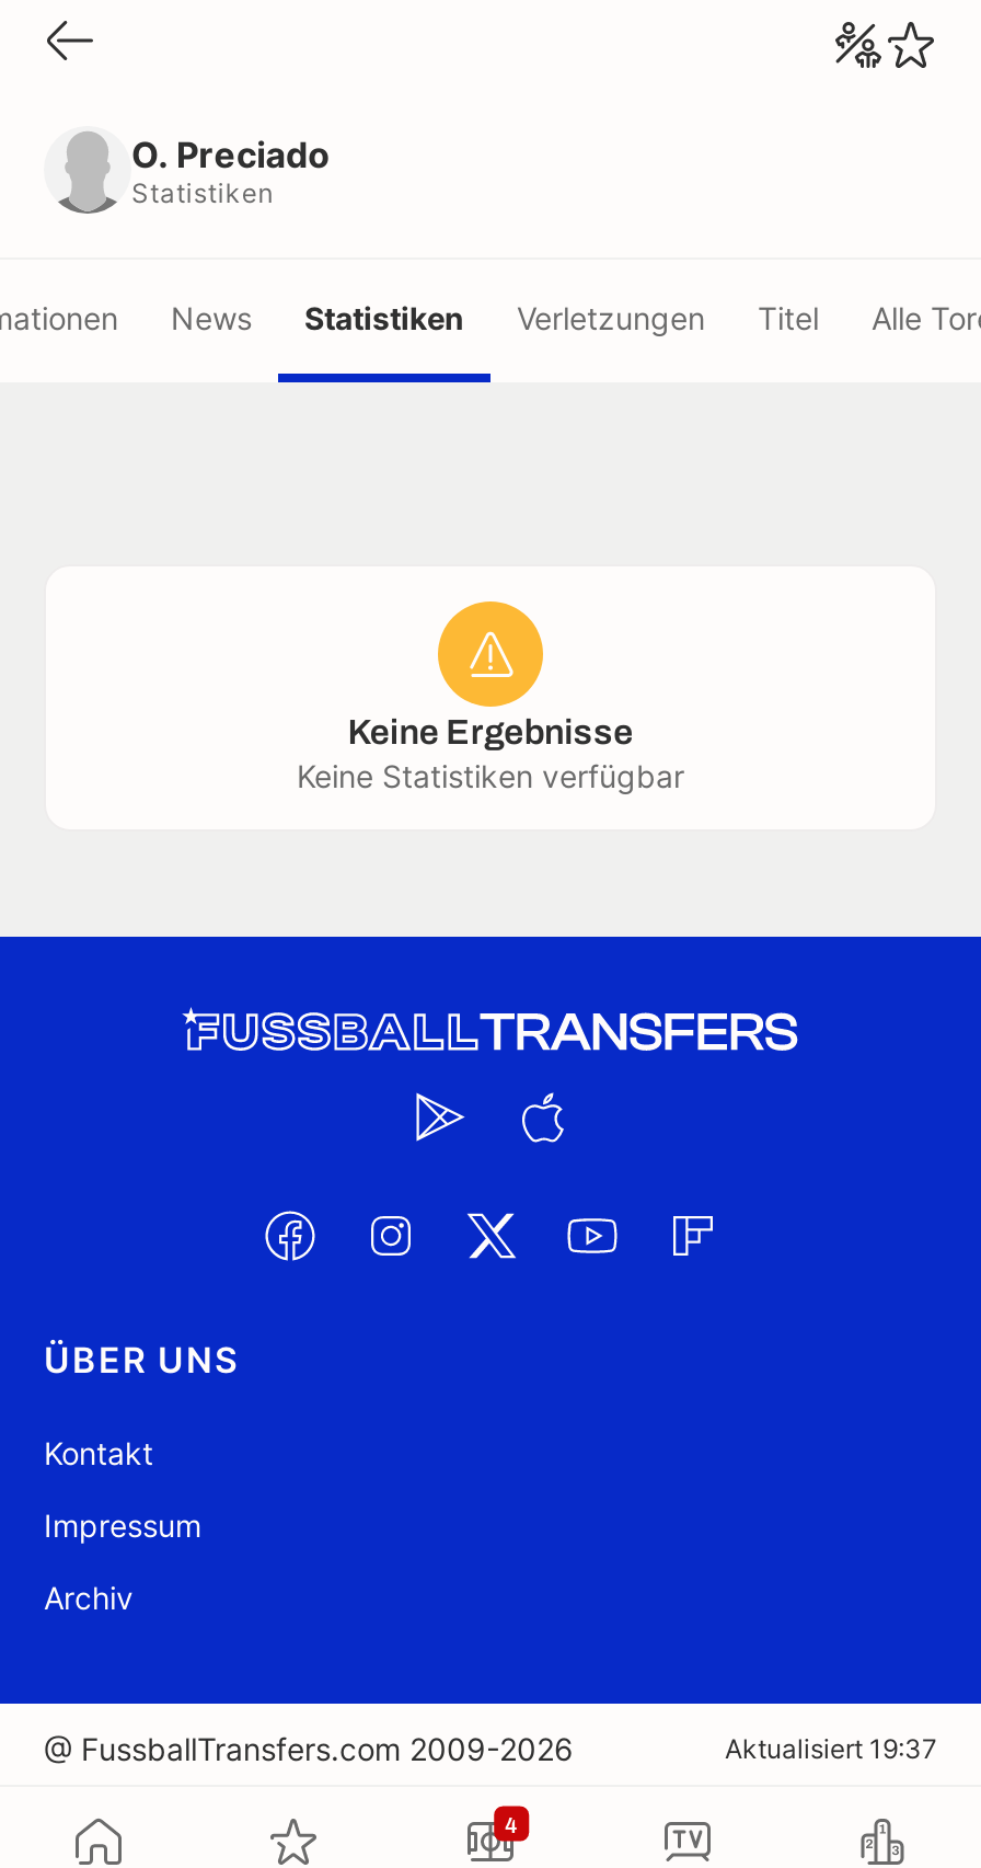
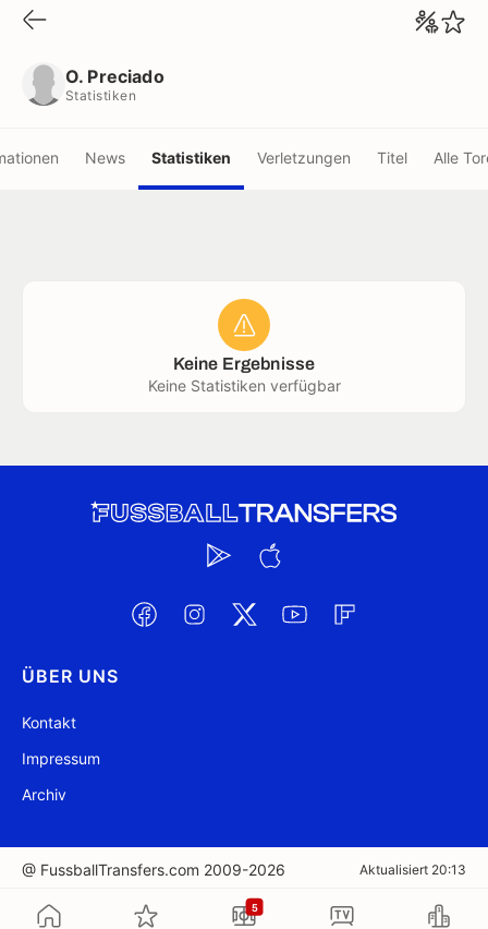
- Aktualisiert 19:37
+ Aktualisiert 20:13

- 4
+ 5
